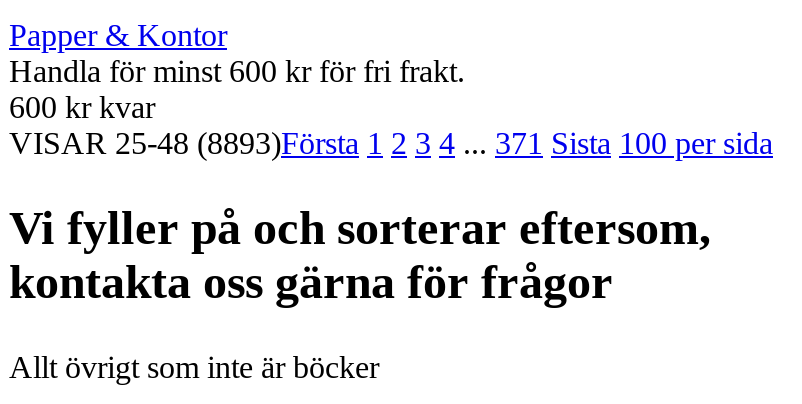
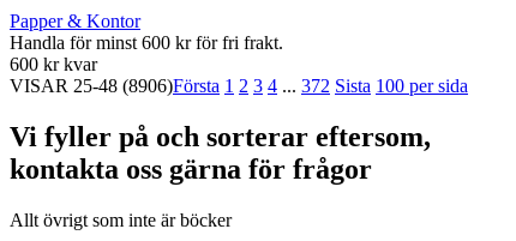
- VISAR 25-48 (8893)Första 1 2 3 4... 371 Sista 100 per sida
+ VISAR 25-48 (8906)Första 1 2 3 4... 372 Sista 100 per sida
